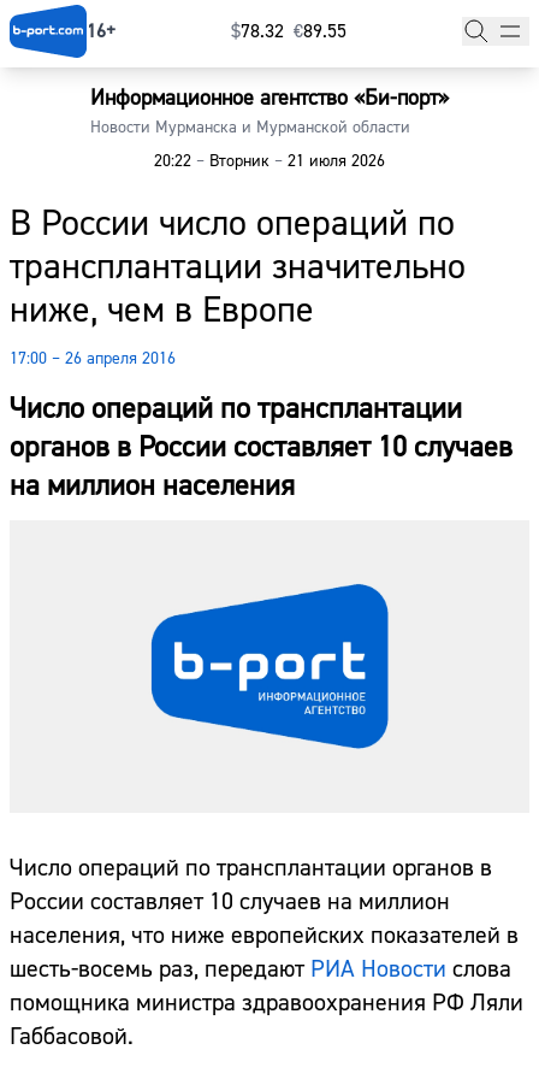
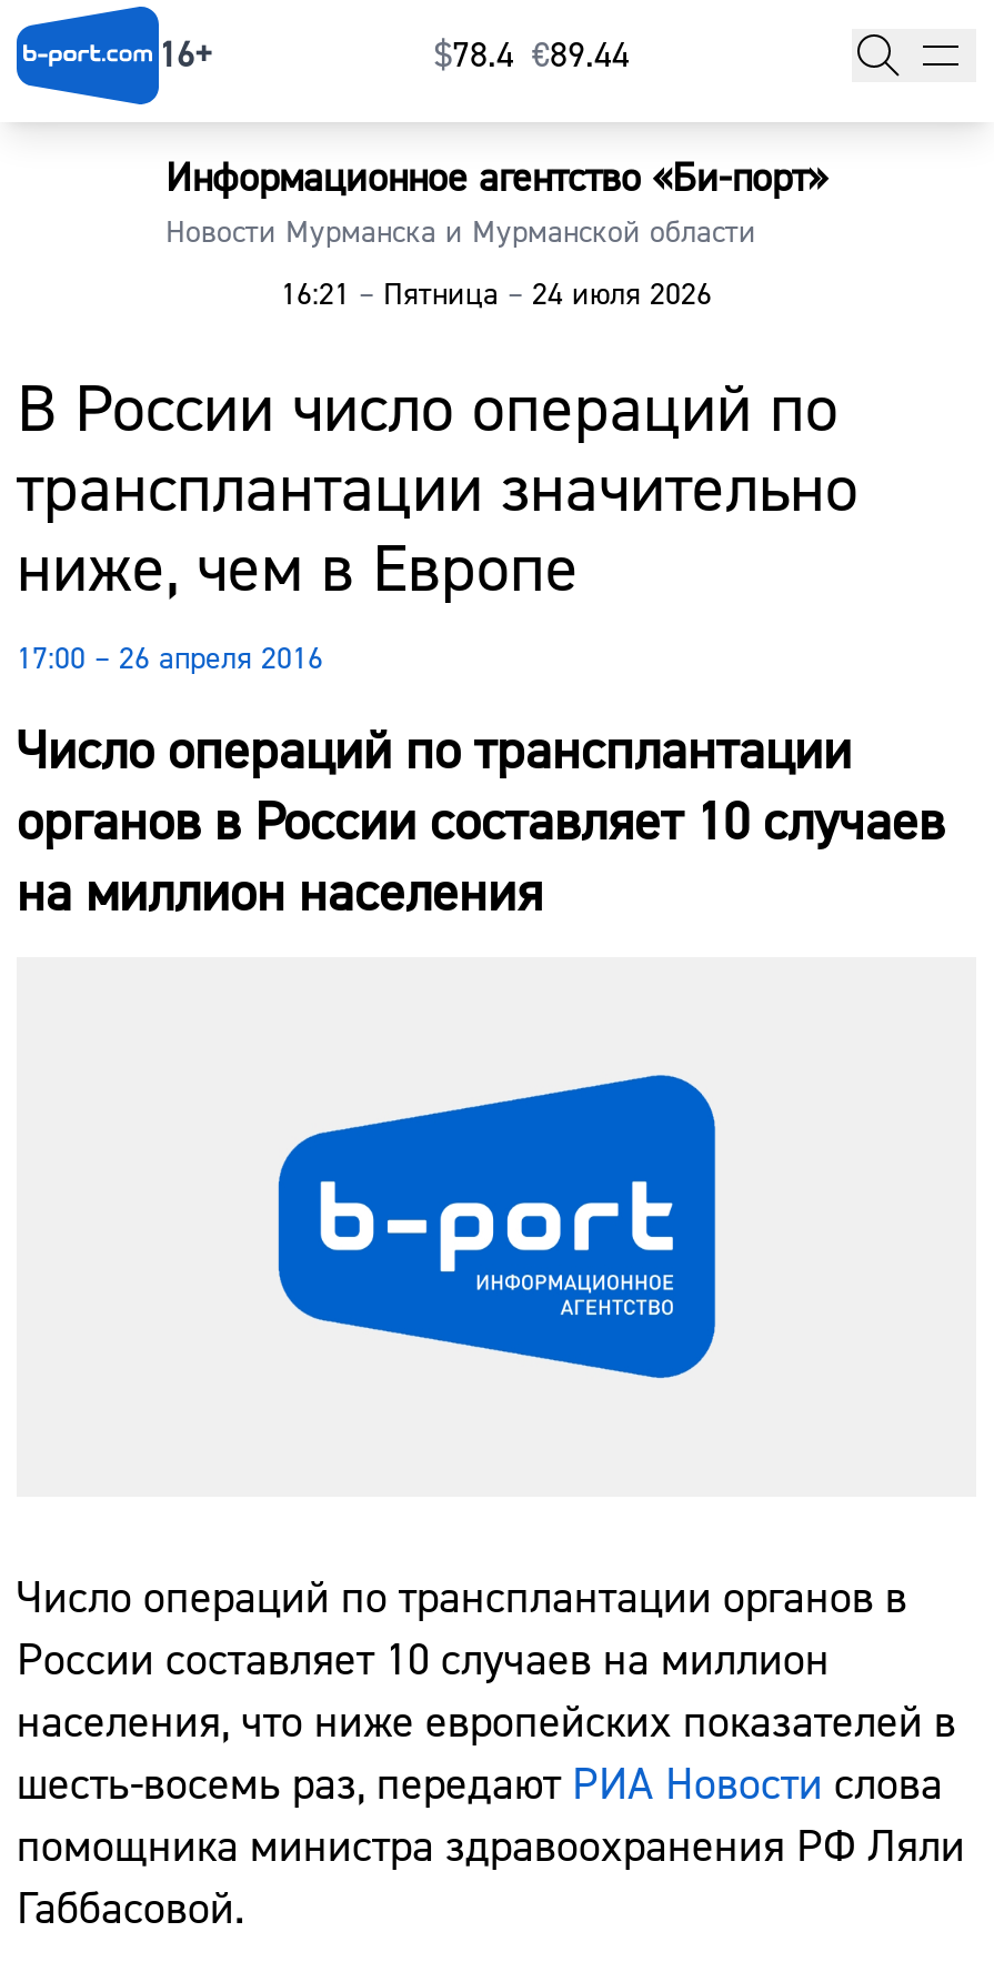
- $78.32 €89.55
+ $78.4 €89.44

- 20:22 – Вторник – 21 июля 2026
+ 16:21 – Пятница – 24 июля 2026
